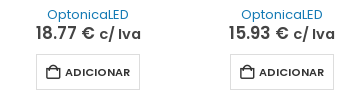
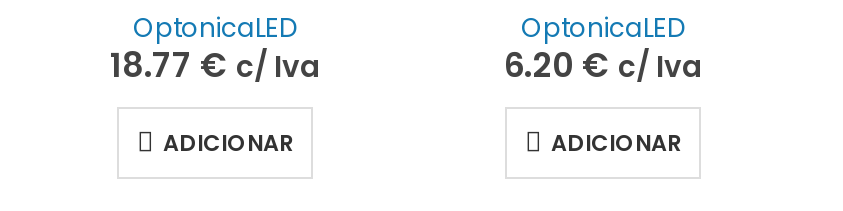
- 15.93 € c/ Iva
+ 6.20 € c/ Iva
